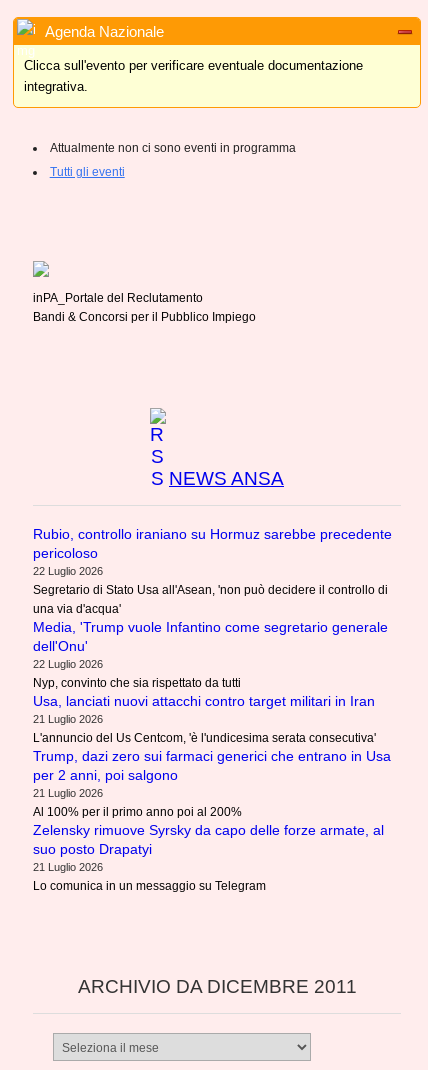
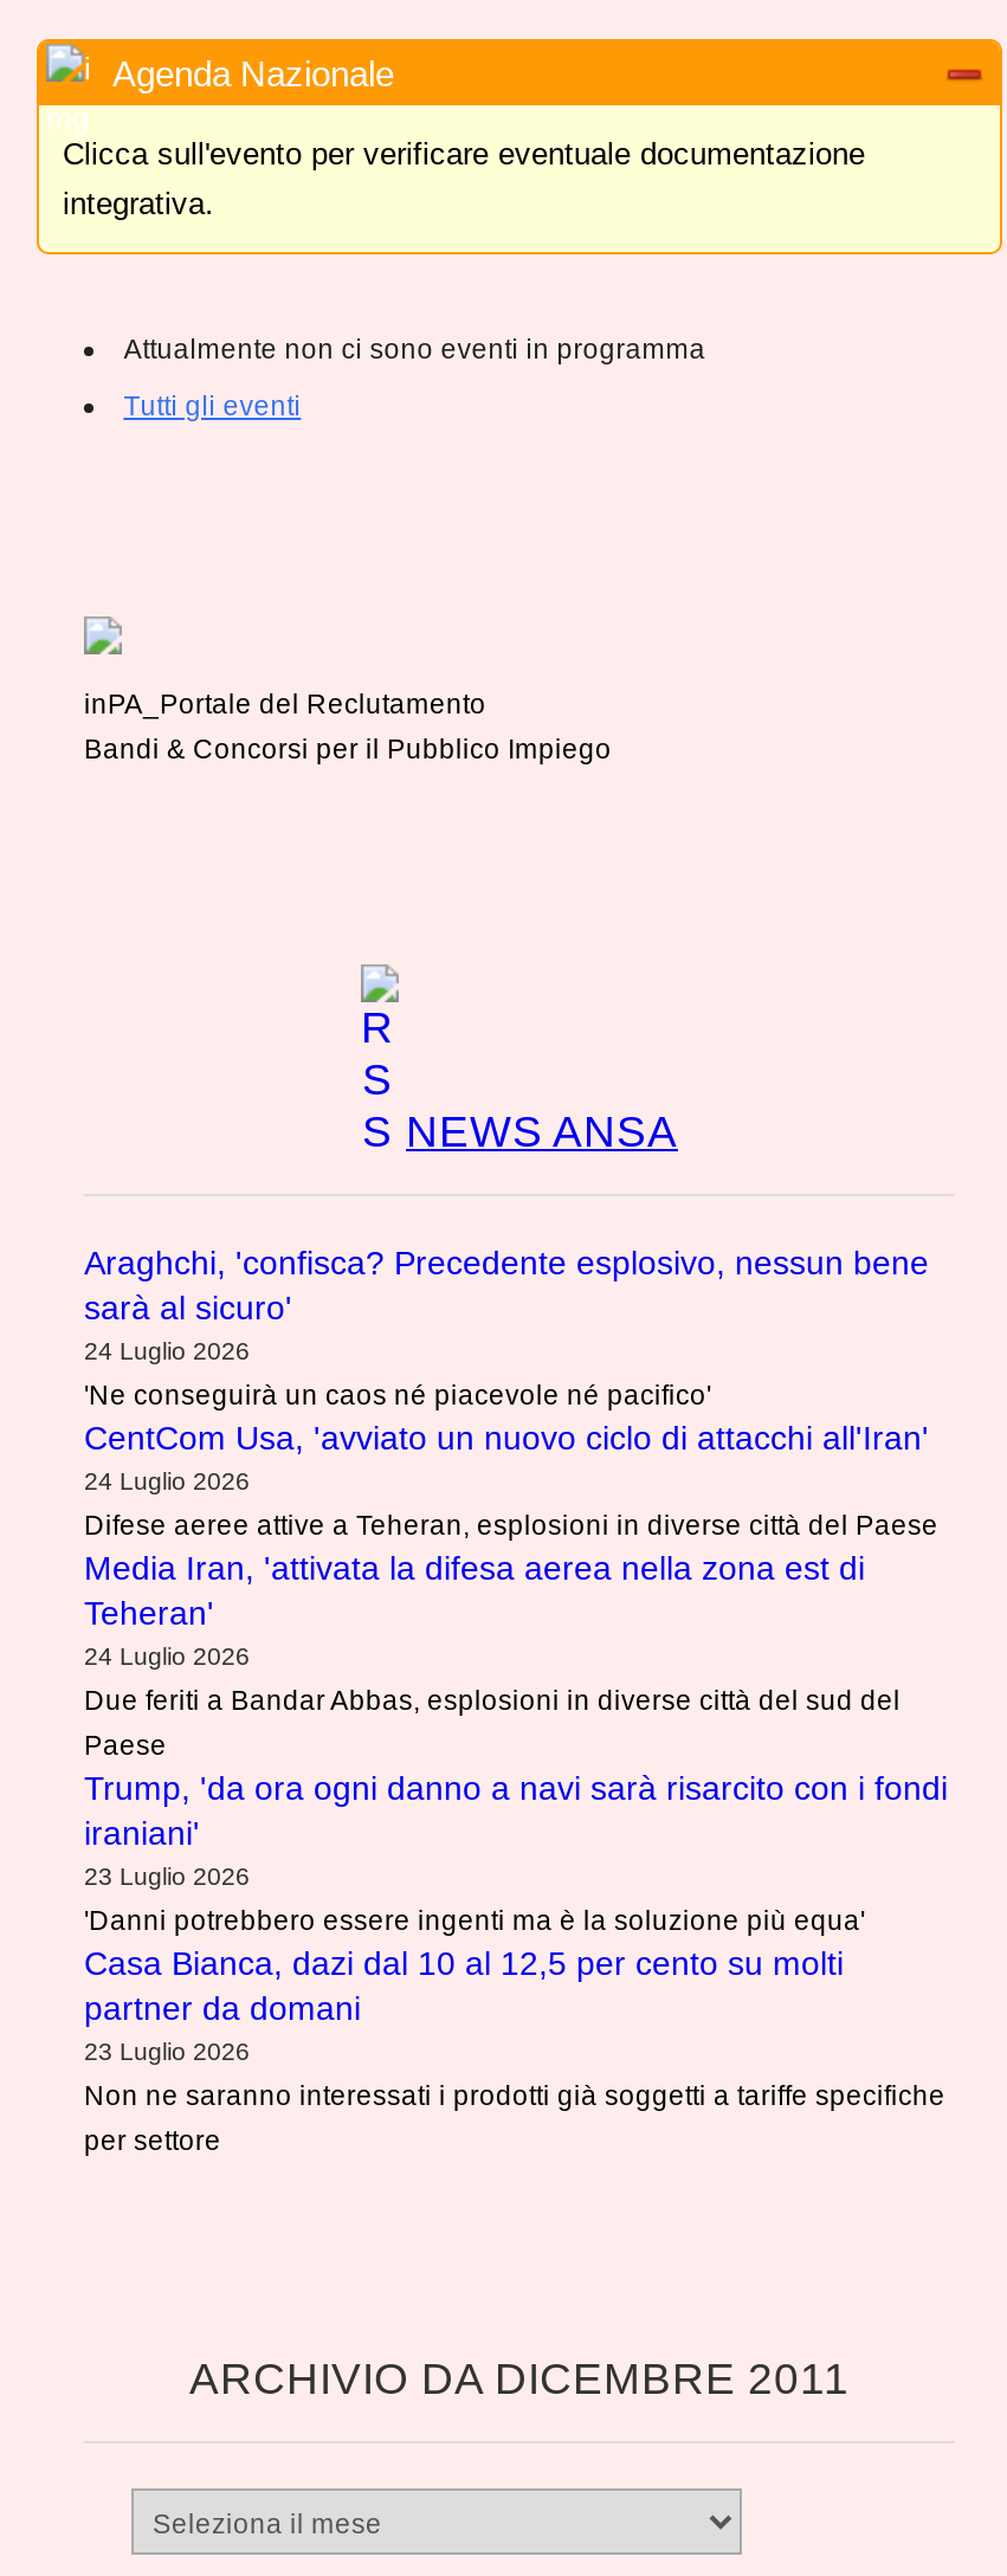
- Rubio, controllo iraniano su Hormuz sarebbe precedente
- pericoloso
- 22 Luglio 2026
- Segretario di Stato Usa all'Asean, 'non può decidere il controllo di
- una via d'acqua'
- Media, 'Trump vuole Infantino come segretario generale
- dell'Onu'
- 22 Luglio 2026
- Nyp, convinto che sia rispettato da tutti
- Usa, lanciati nuovi attacchi contro target militari in Iran
- 21 Luglio 2026
- L'annuncio del Us Centcom, 'è l'undicesima serata consecutiva'
- Trump, dazi zero sui farmaci generici che entrano in Usa
- per 2 anni, poi salgono
- 21 Luglio 2026
- Al 100% per il primo anno poi al 200%
- Zelensky rimuove Syrsky da capo delle forze armate, al
- suo posto Drapatyi
- 21 Luglio 2026
- Lo comunica in un messaggio su Telegram
+ Araghchi, 'confisca? Precedente esplosivo, nessun bene
+ sarà al sicuro'
+ 24 Luglio 2026
+ 'Ne conseguirà un caos né piacevole né pacifico'
+ CentCom Usa, 'avviato un nuovo ciclo di attacchi all'Iran'
+ 24 Luglio 2026
+ Difese aeree attive a Teheran, esplosioni in diverse città del Paese
+ Media Iran, 'attivata la difesa aerea nella zona est di
+ Teheran'
+ 24 Luglio 2026
+ Due feriti a Bandar Abbas, esplosioni in diverse città del sud del
+ Paese
+ Trump, 'da ora ogni danno a navi sarà risarcito con i fondi
+ iraniani'
+ 23 Luglio 2026
+ 'Danni potrebbero essere ingenti ma è la soluzione più equa'
+ Casa Bianca, dazi dal 10 al 12,5 per cento su molti
+ partner da domani
+ 23 Luglio 2026
+ Non ne saranno interessati i prodotti già soggetti a tariffe specifiche
+ per settore
